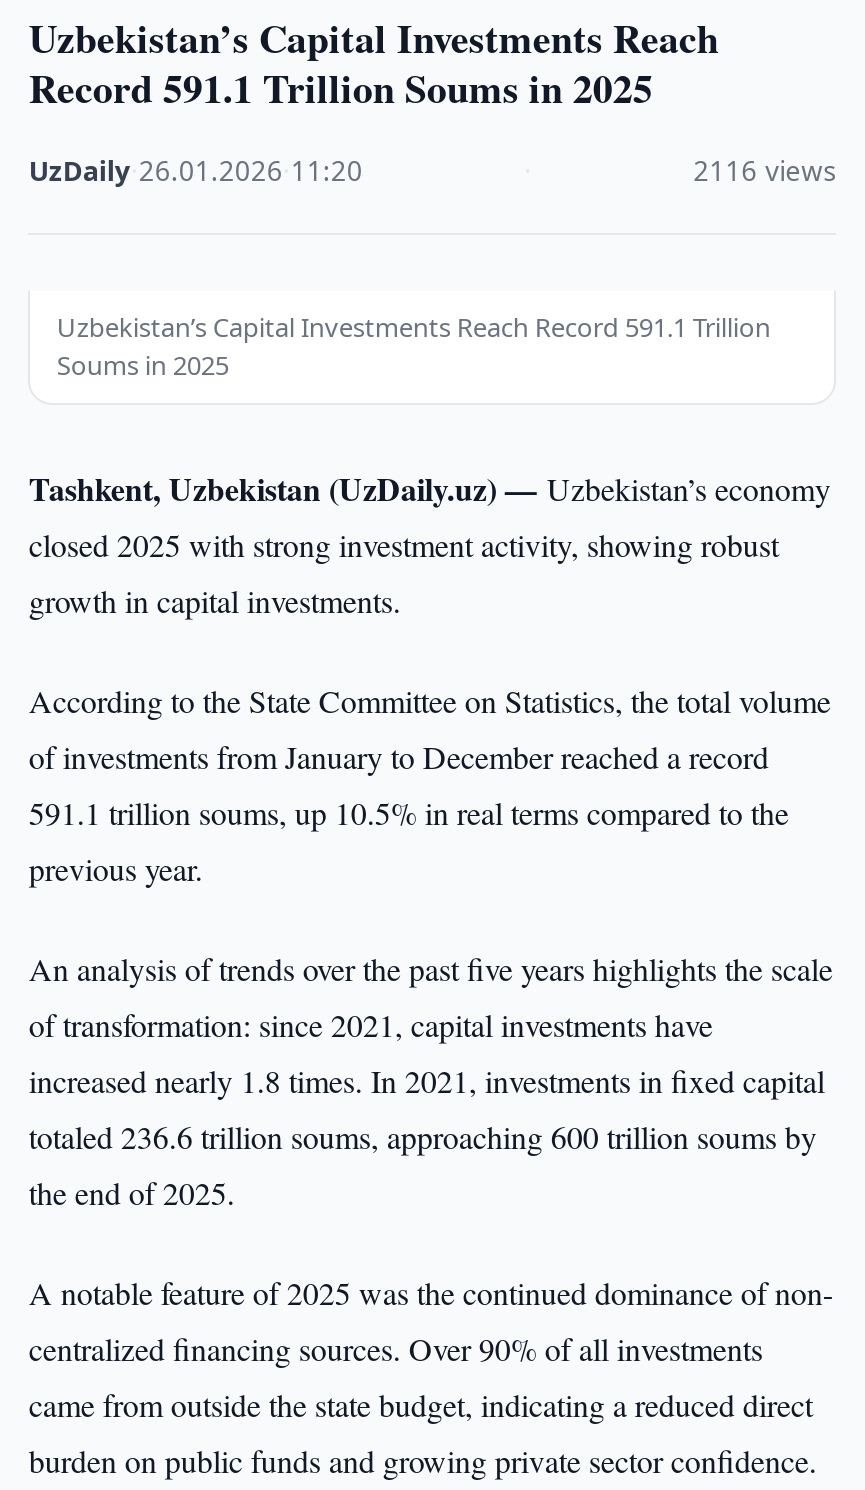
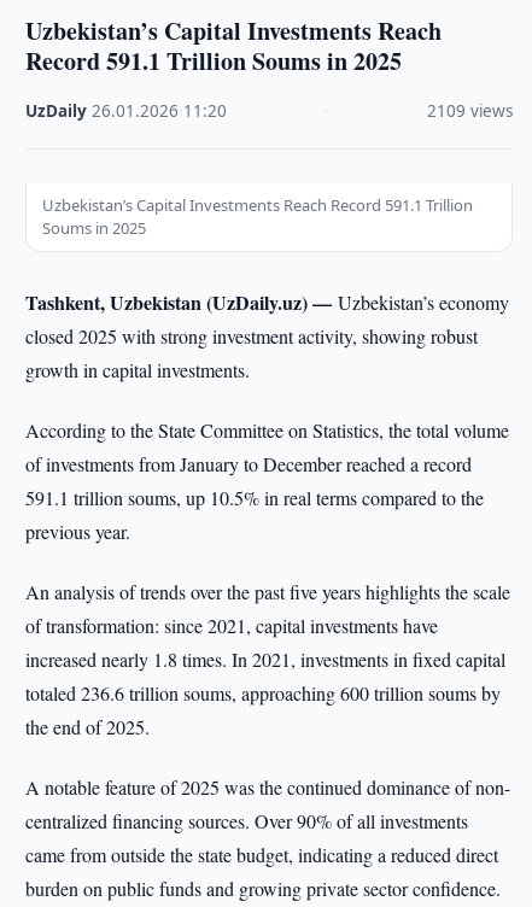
- 2116 views
+ 2109 views
